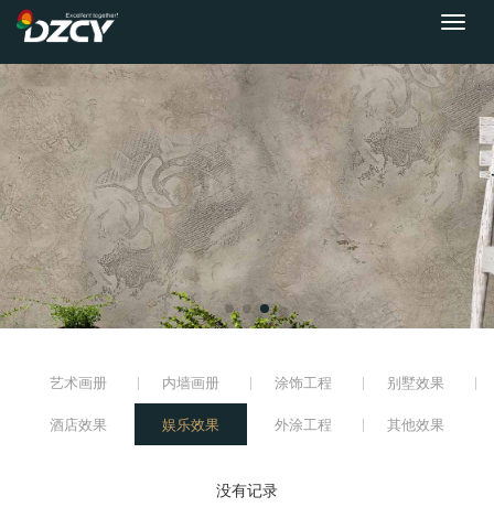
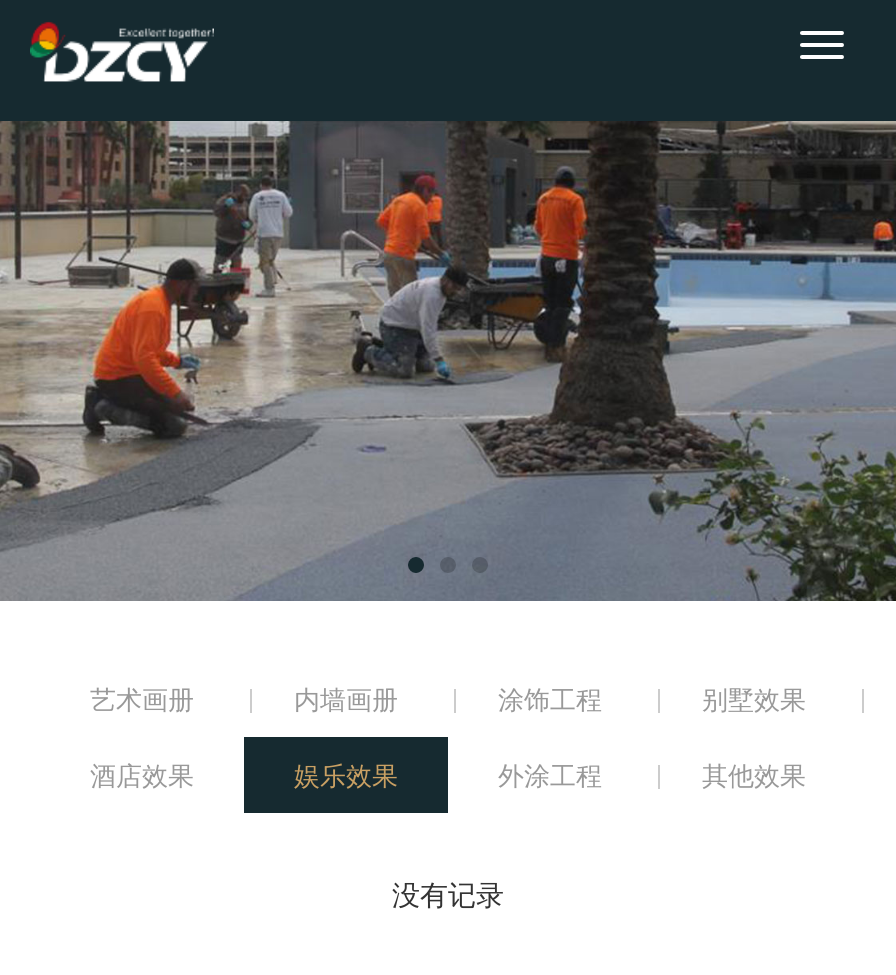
- [image]
+ [image]
